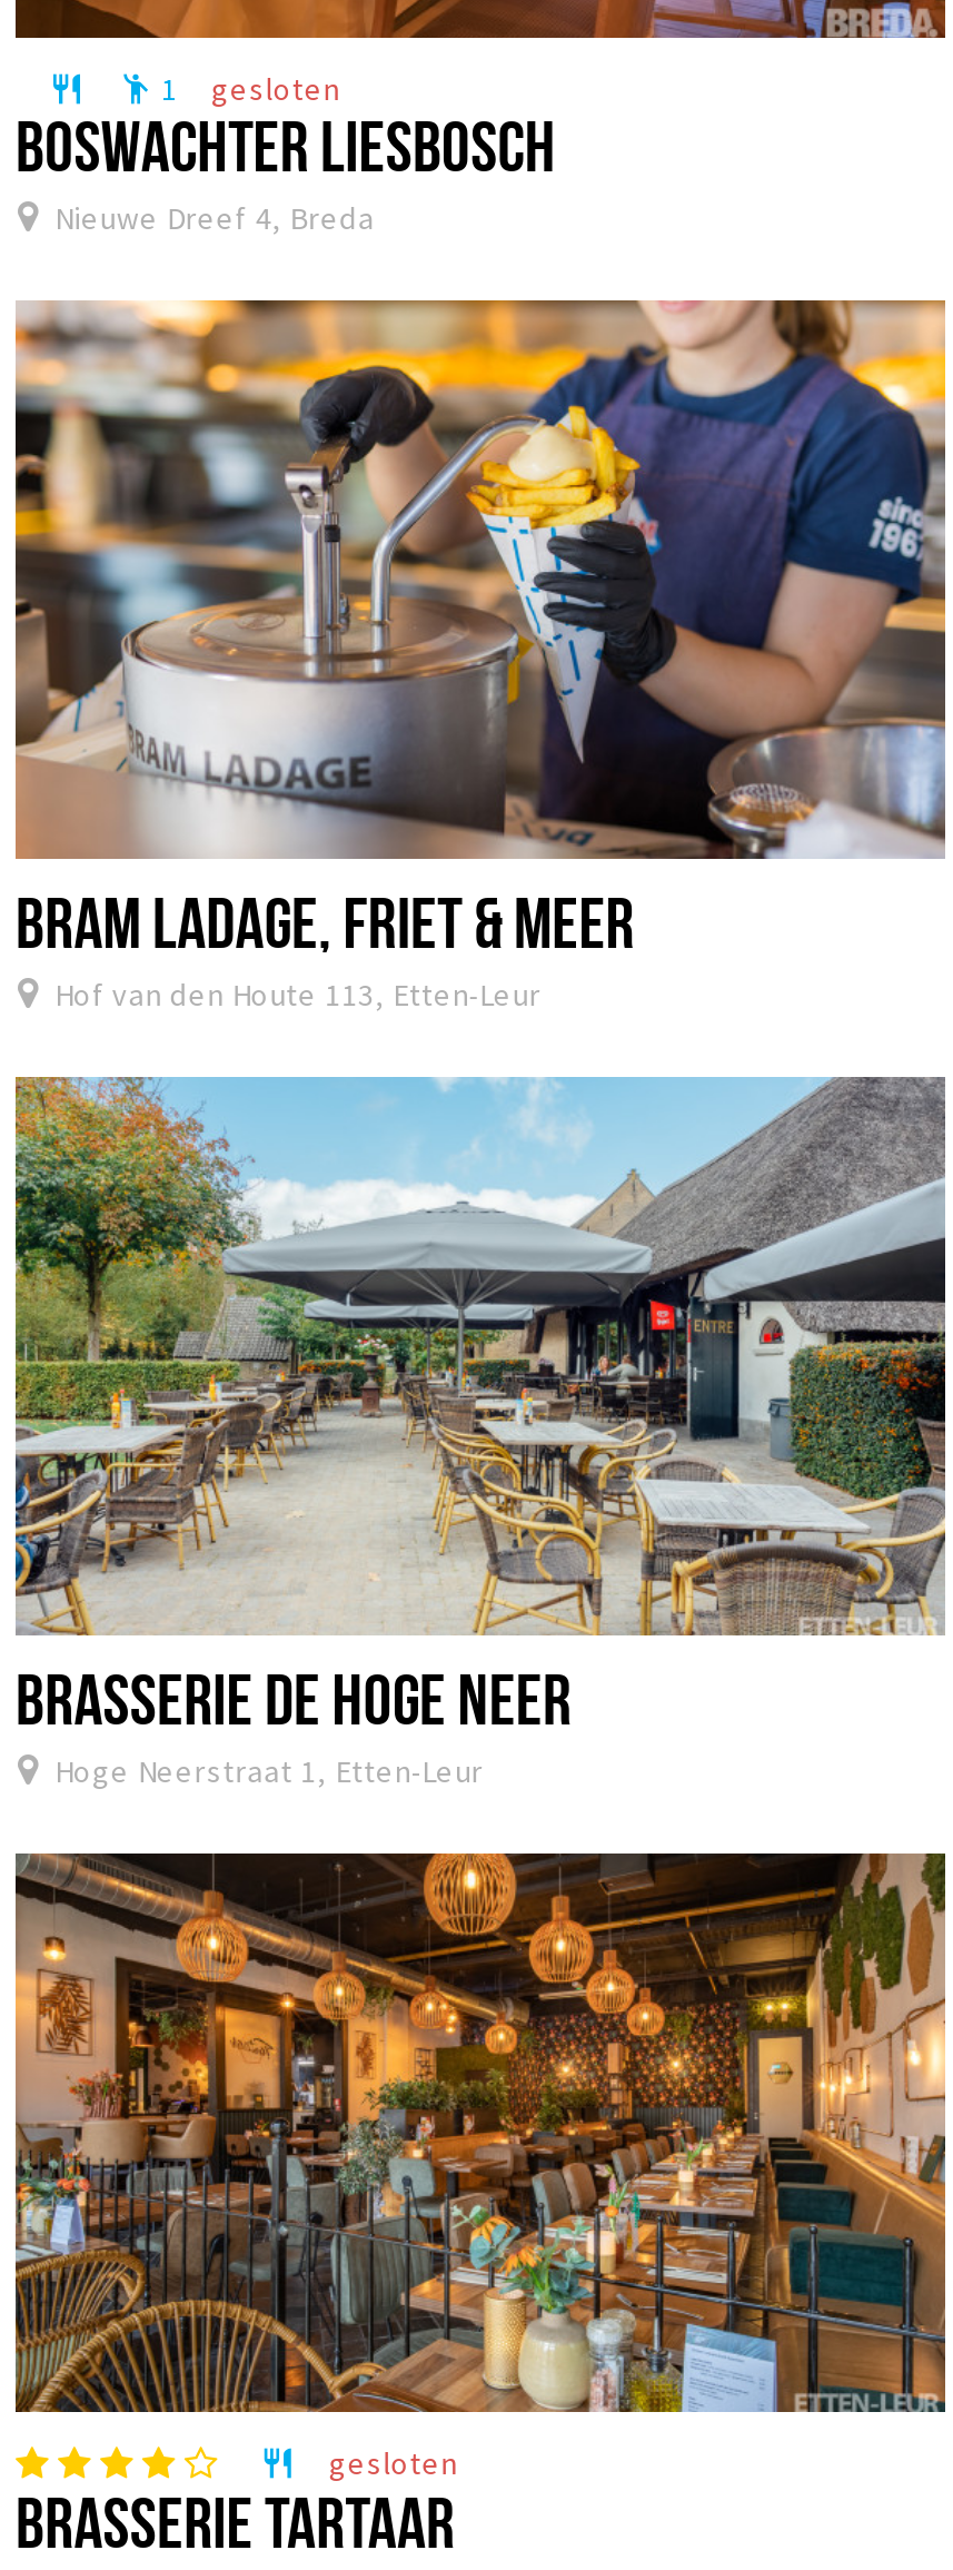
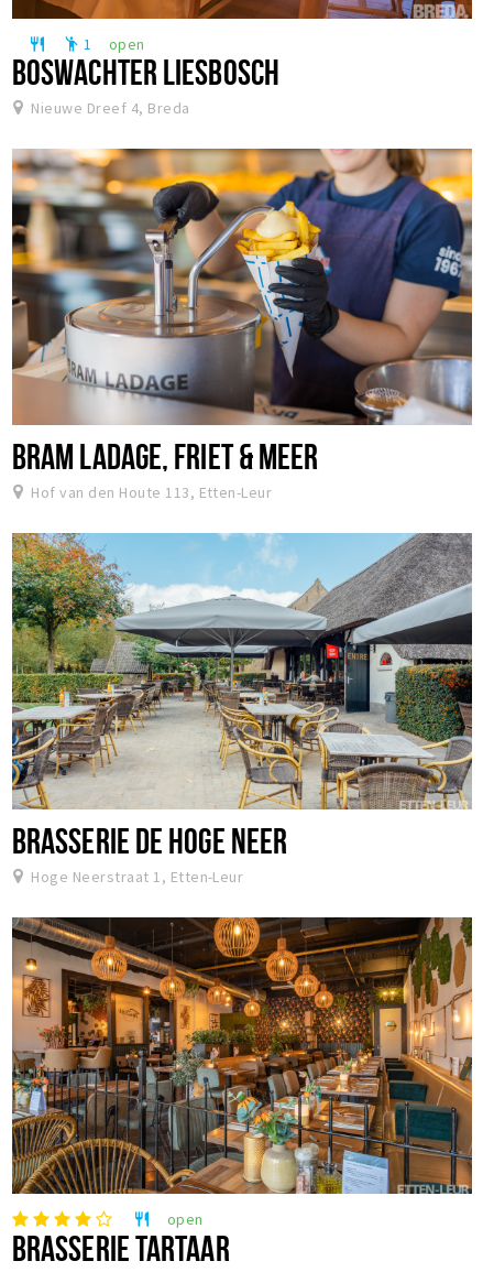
- gesloten
+ open

- gesloten
+ open
